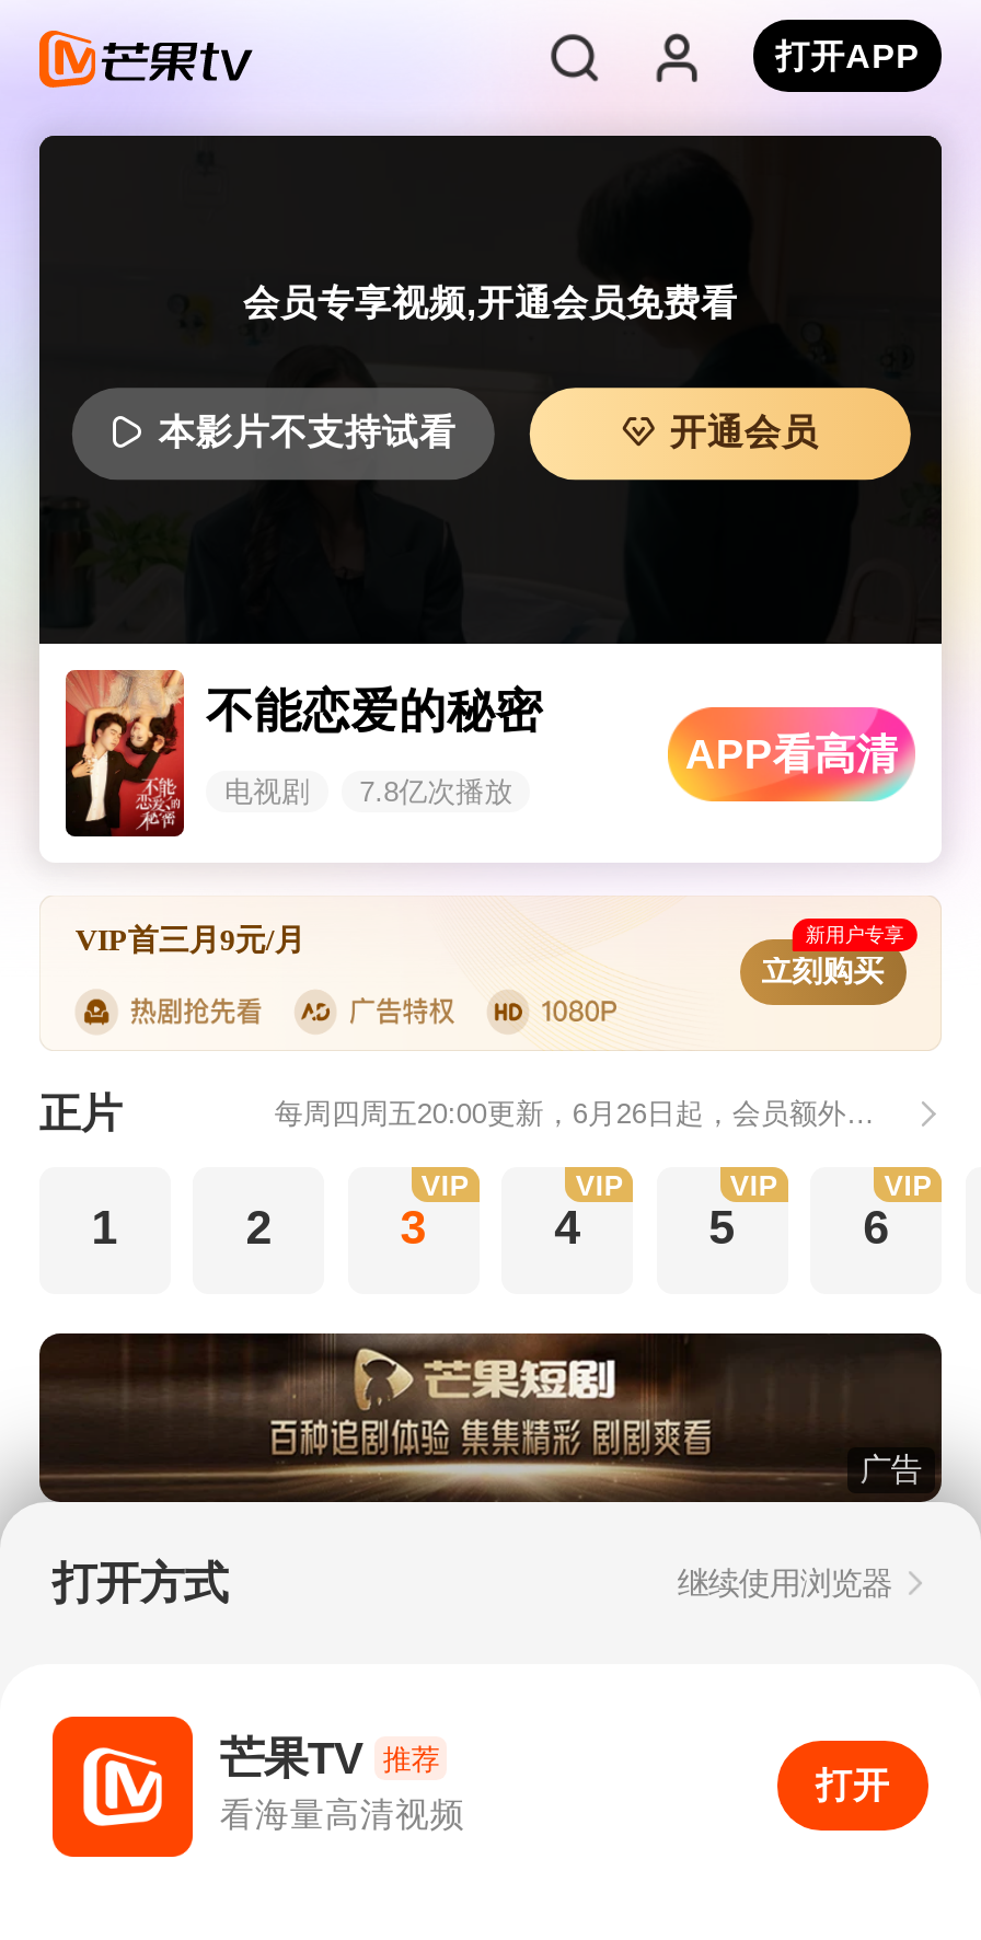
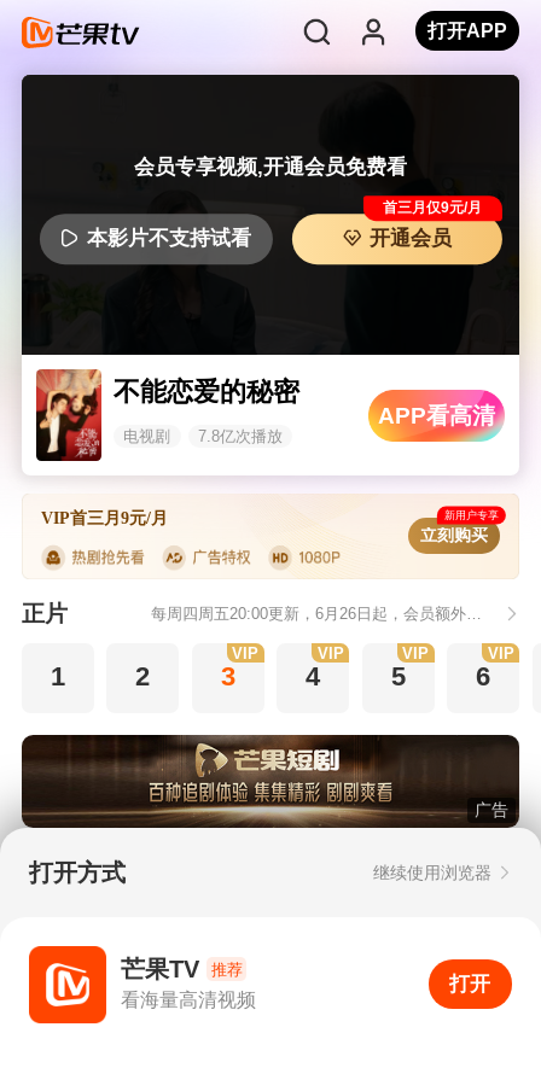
+ 首三月仅9元/月
